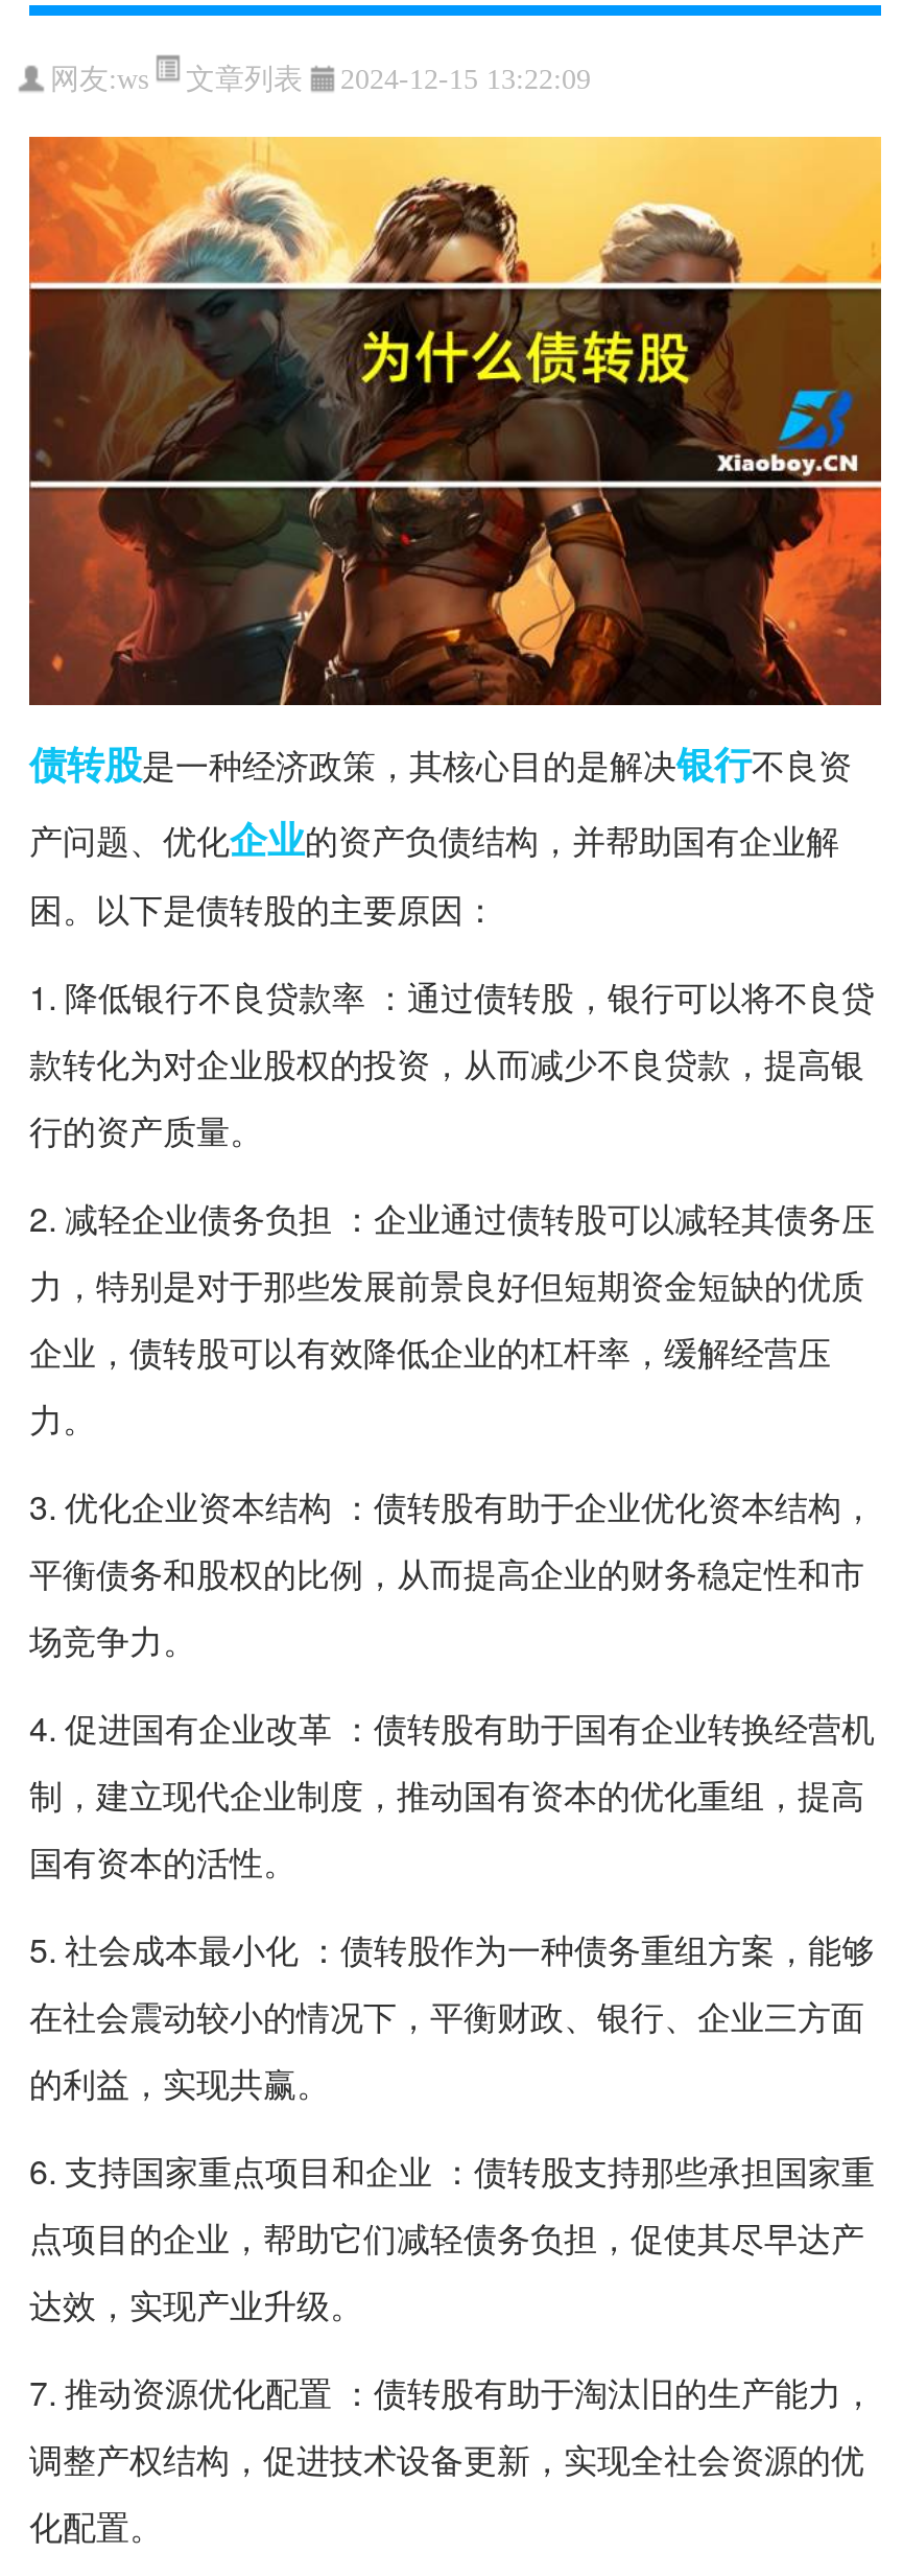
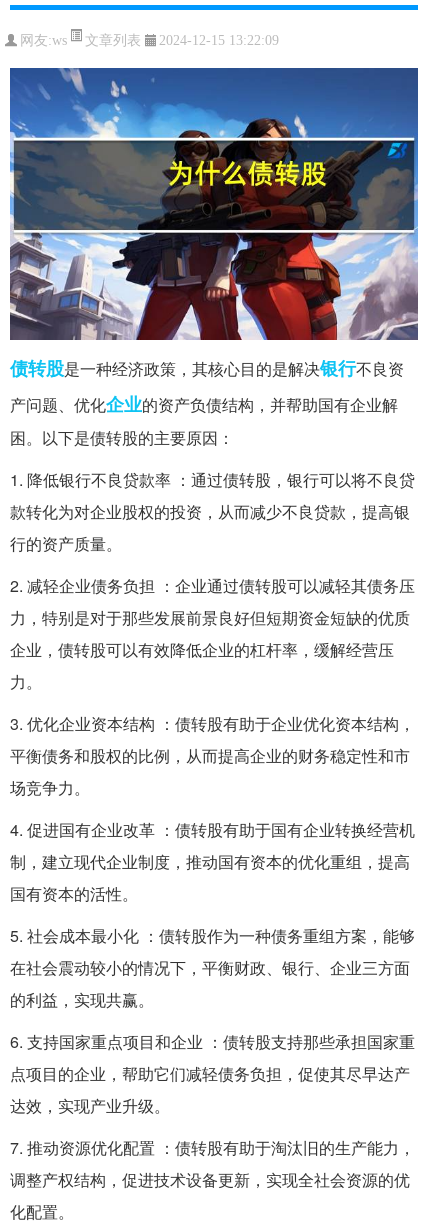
- [image]
+ [image]
